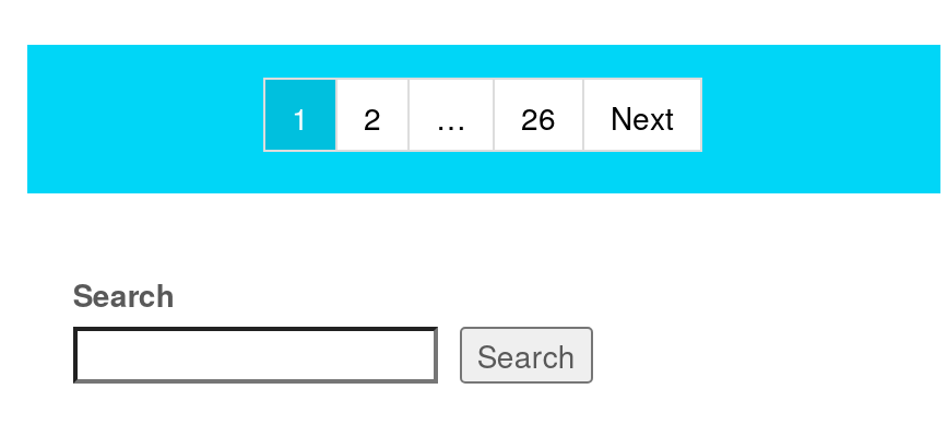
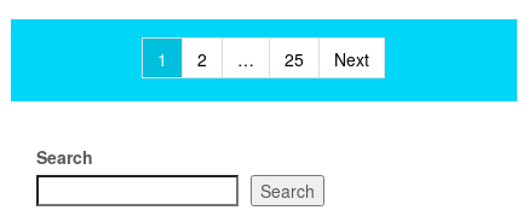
- 26
+ 25
